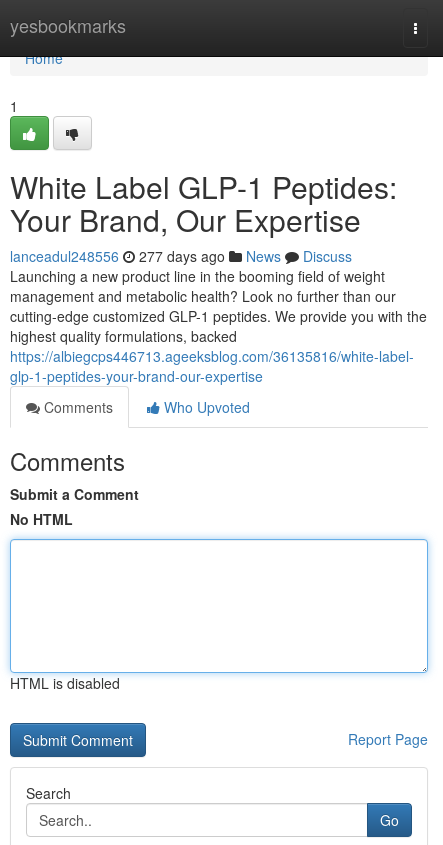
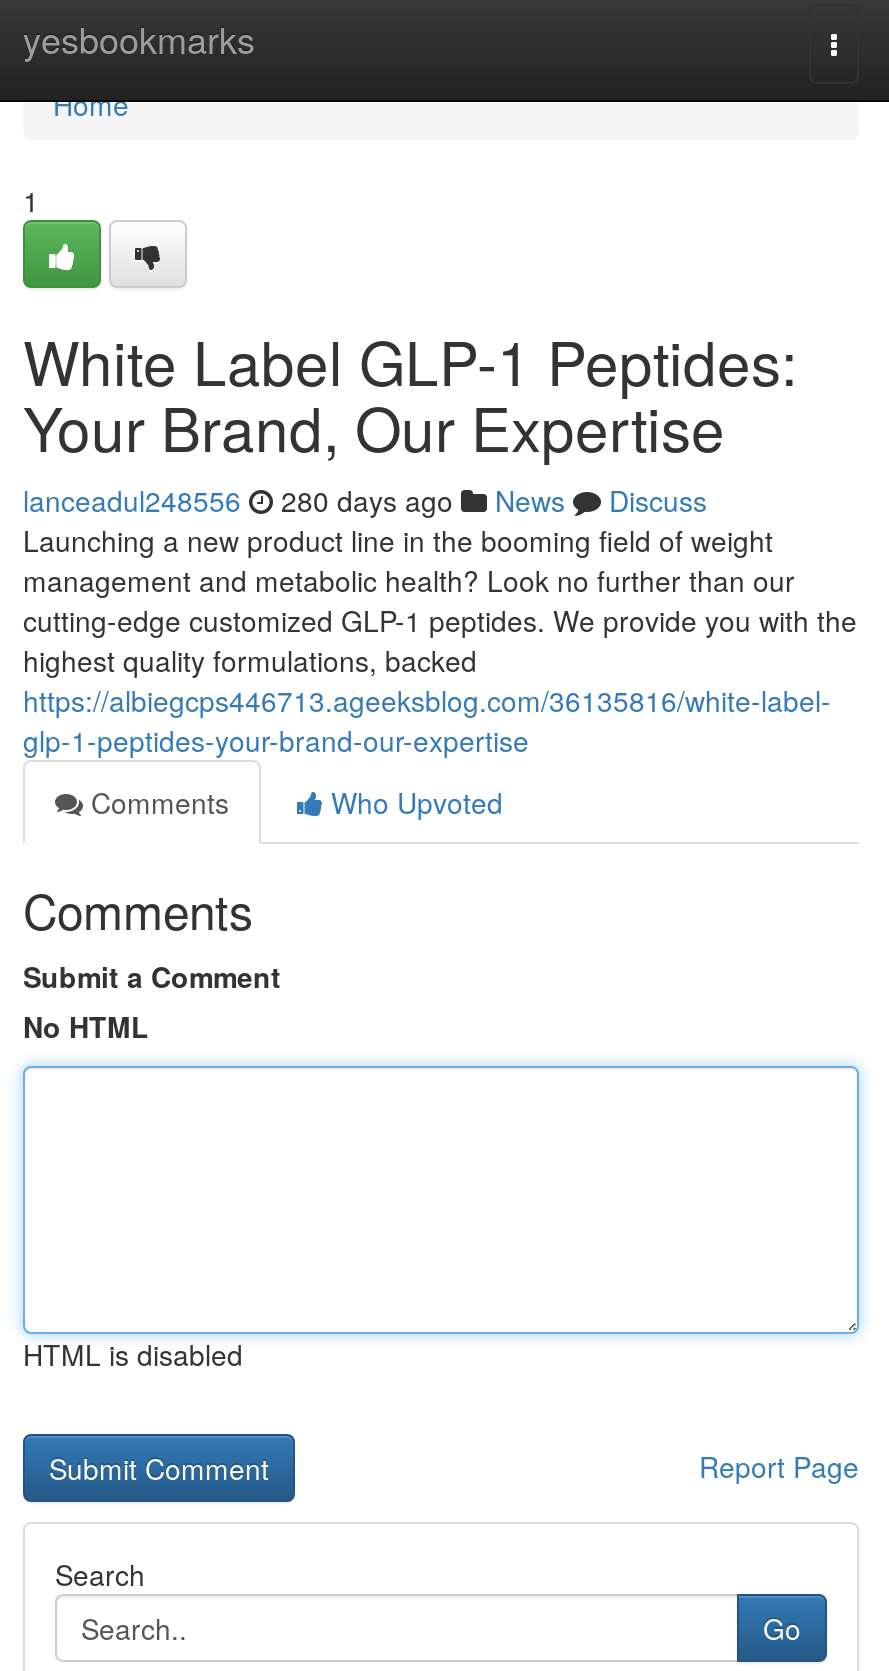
- lanceadul248556 277 days ago News Discuss
+ lanceadul248556 280 days ago News Discuss
